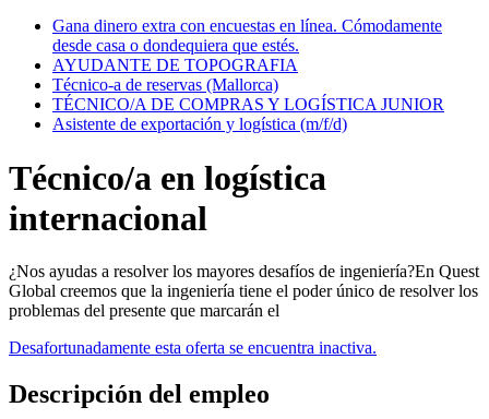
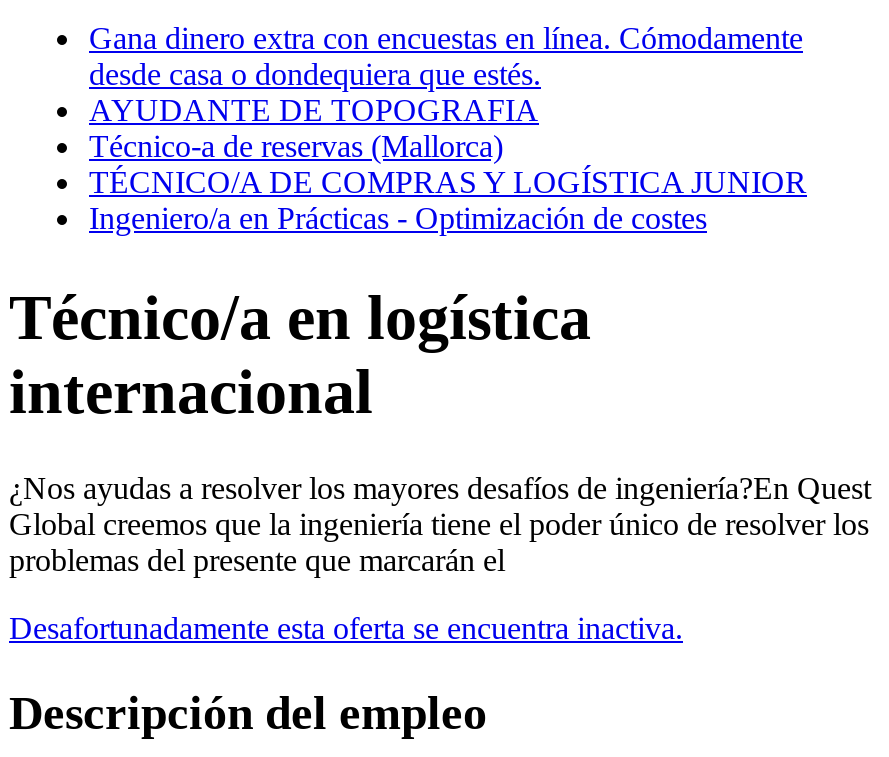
- Asistente de exportación y logística (m/f/d)
+ Ingeniero/a en Prácticas - Optimización de costes
